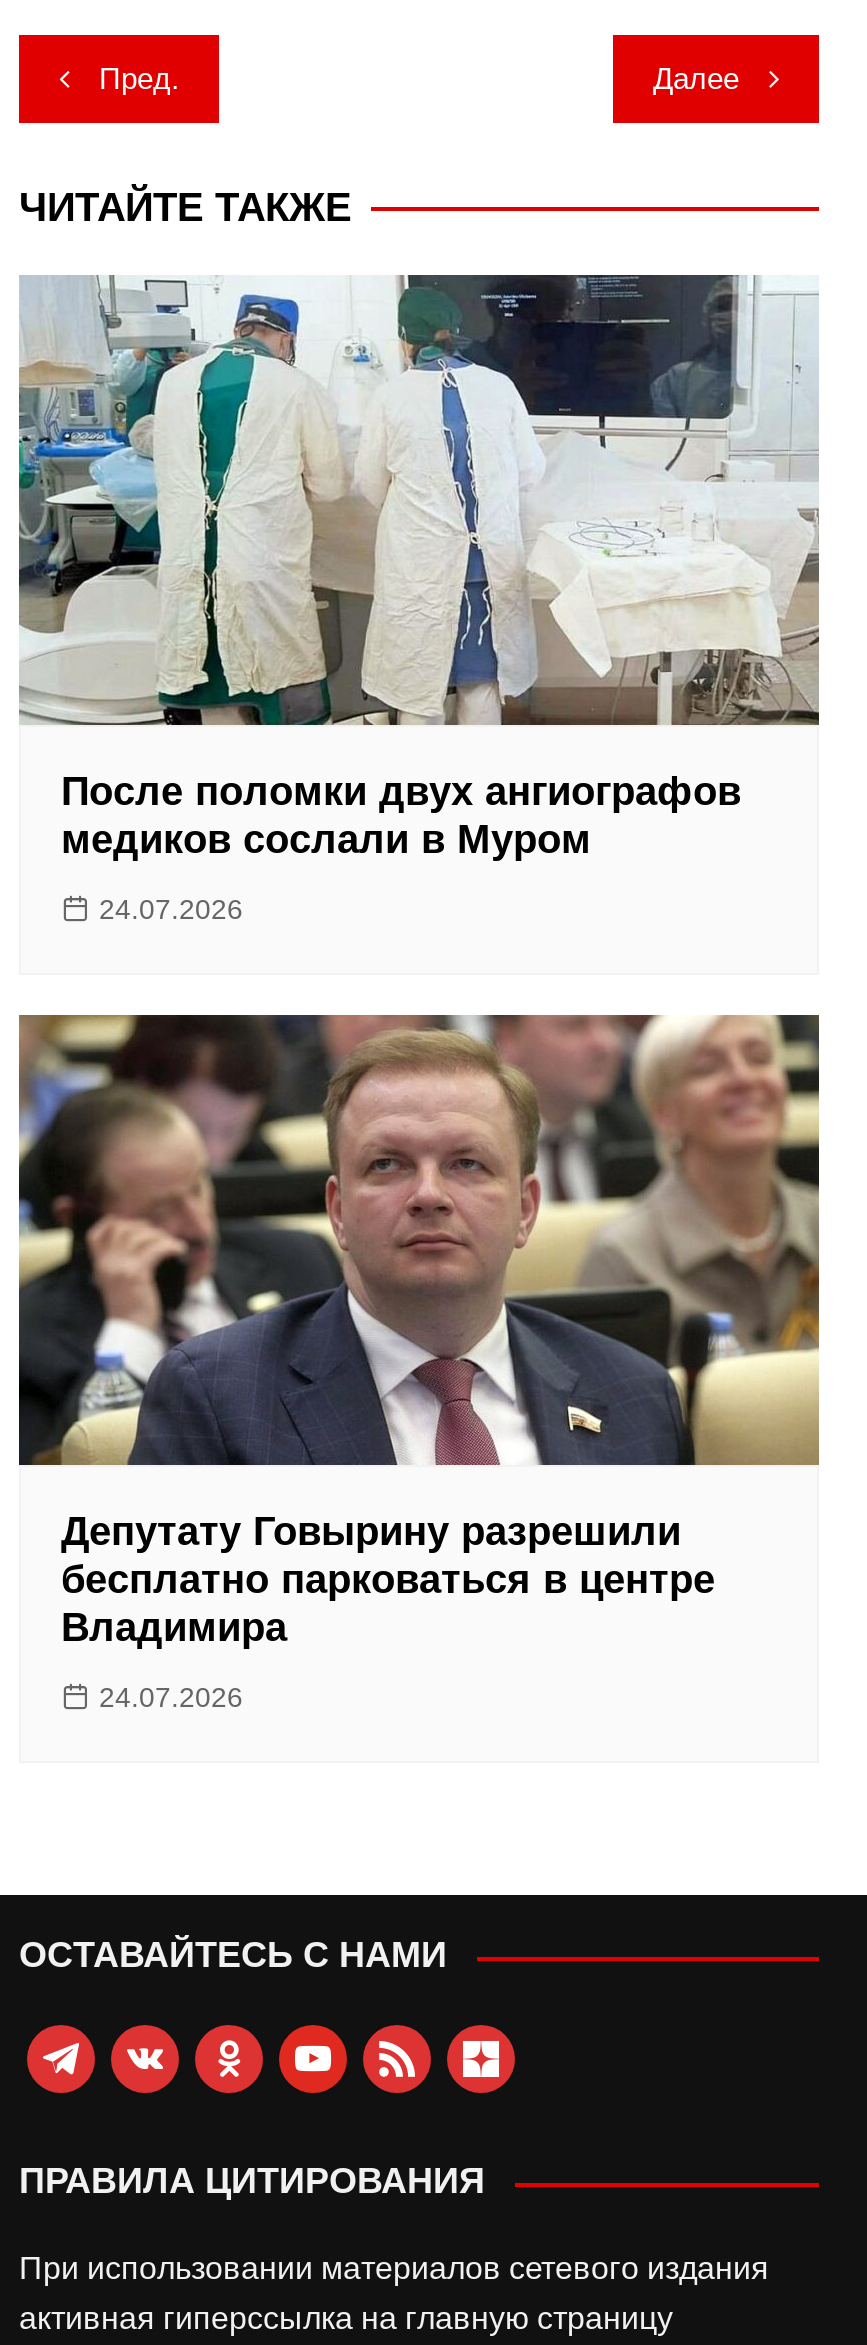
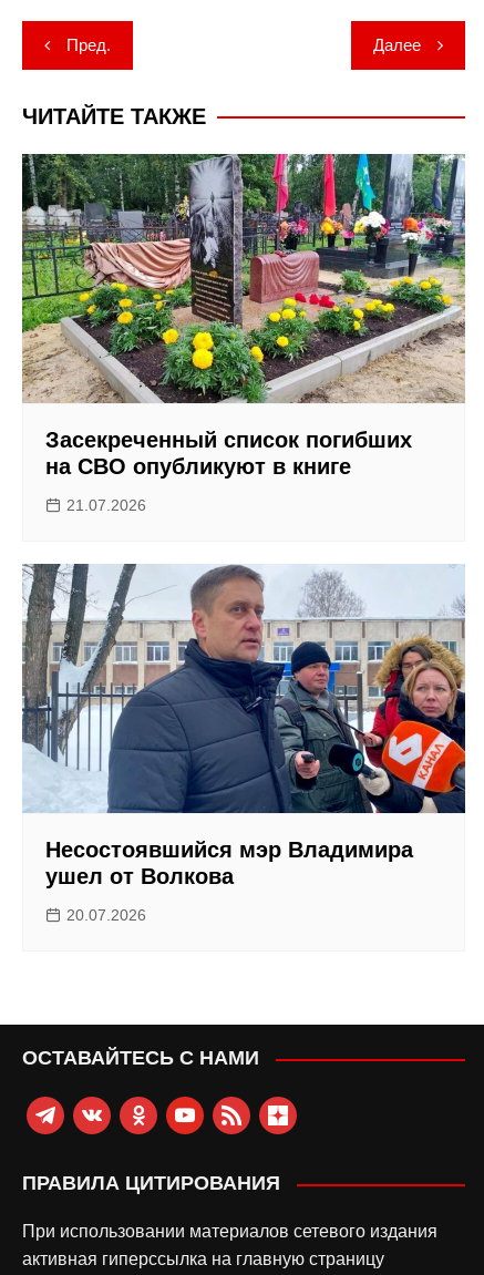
- [image]
- После поломки двух ангиографов
- медиков сослали в Муром
+ [image]
+ Засекреченный список погибших
+ на СВО опубликуют в книге

- 24.07.2026
+ 21.07.2026

- [image]
- Депутату Говырину разрешили
- бесплатно парковаться в центре
- Владимира
+ [image]
+ Несостоявшийся мэр Владимира
+ ушел от Волкова

- 24.07.2026
+ 20.07.2026
